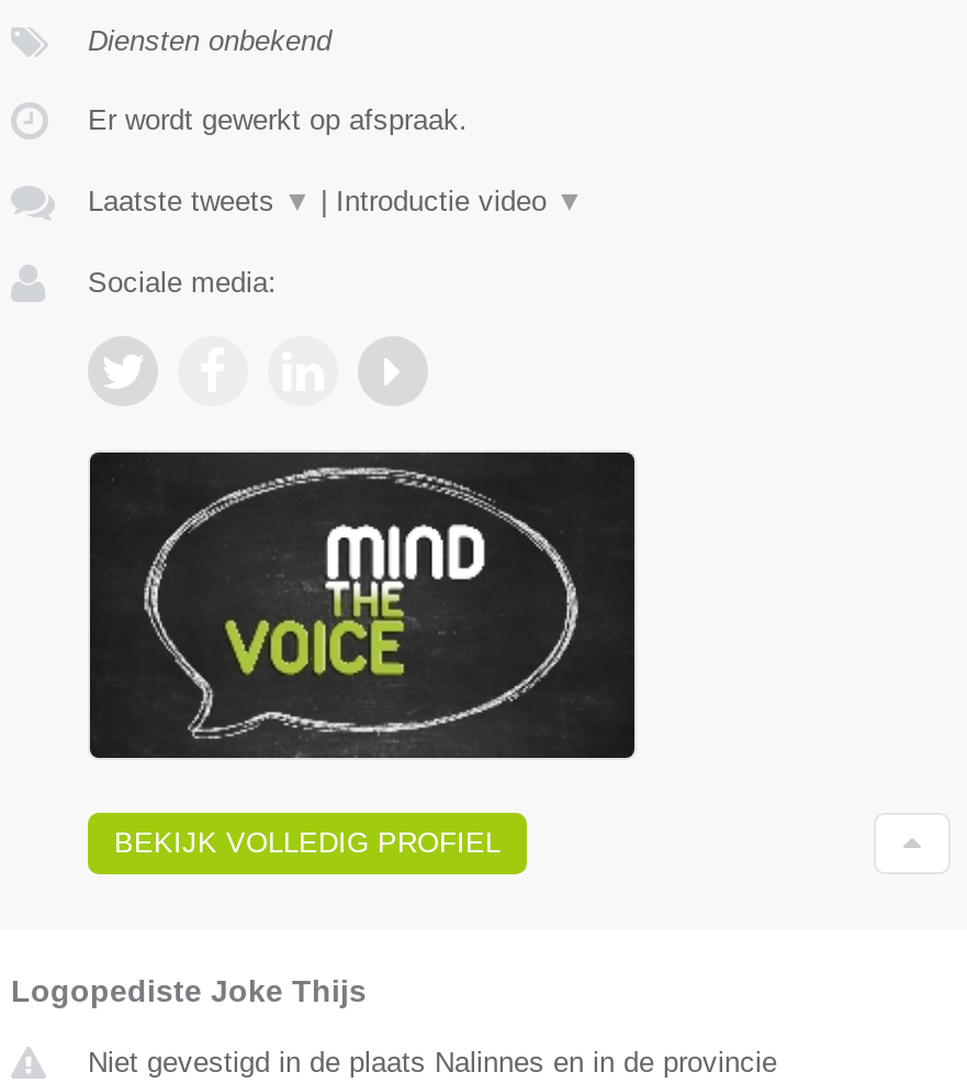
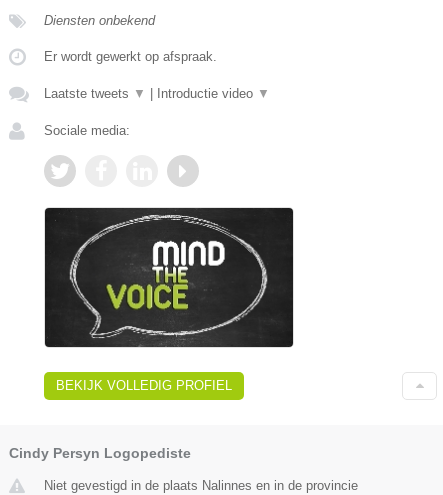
- Logopediste Joke Thijs
+ Cindy Persyn Logopediste
